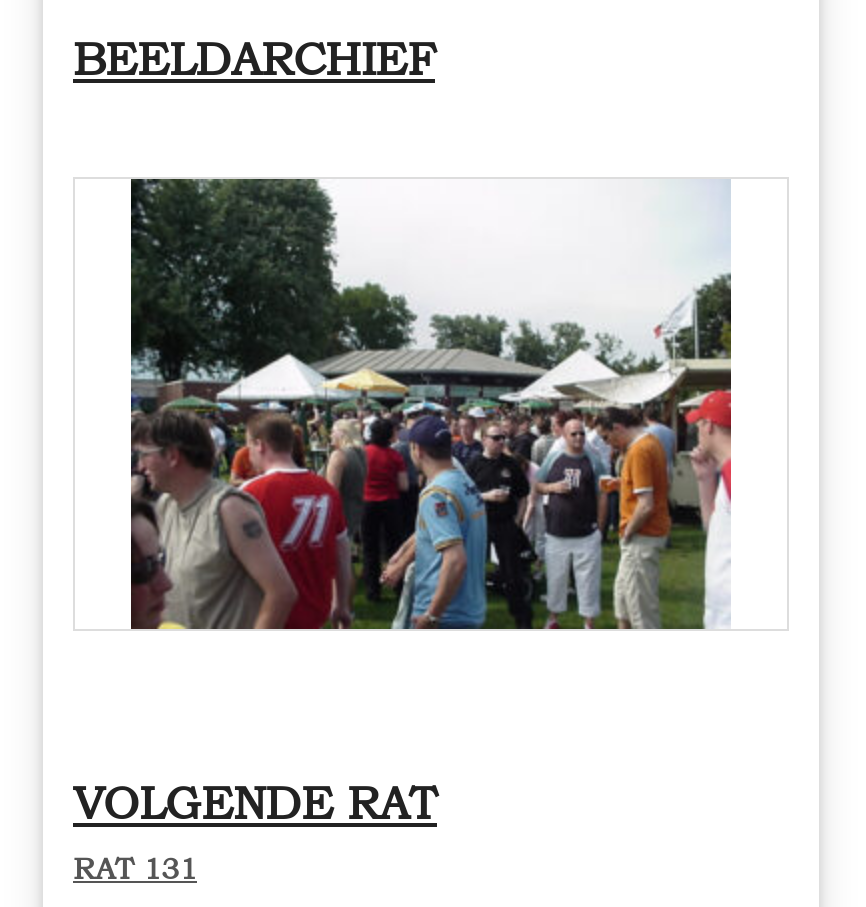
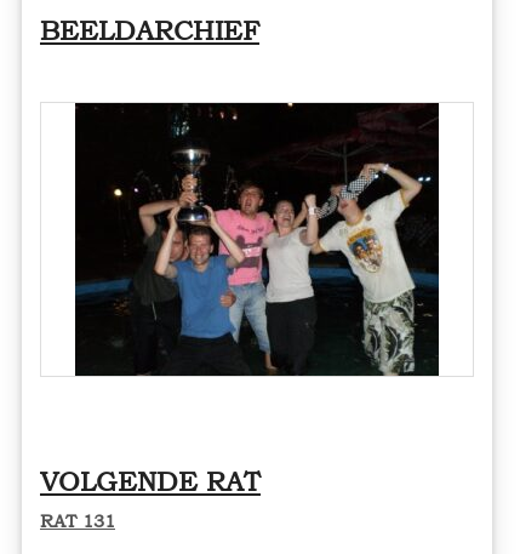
- [image]
+ [image]
